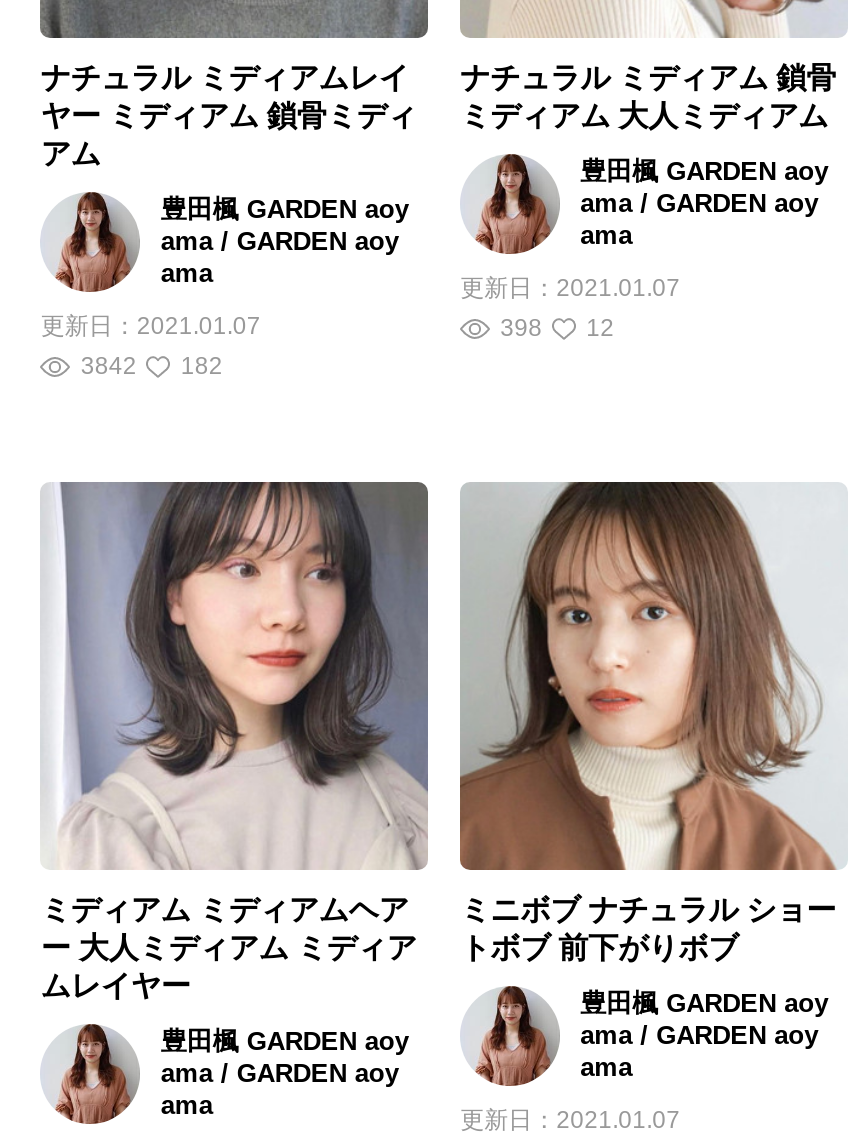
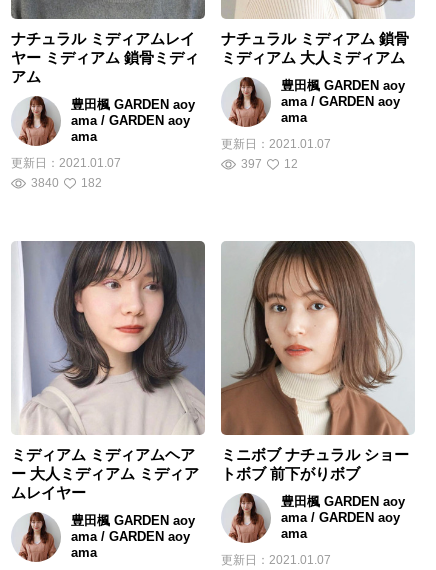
- 398 12
+ 397 12

- 3842 182
+ 3840 182
